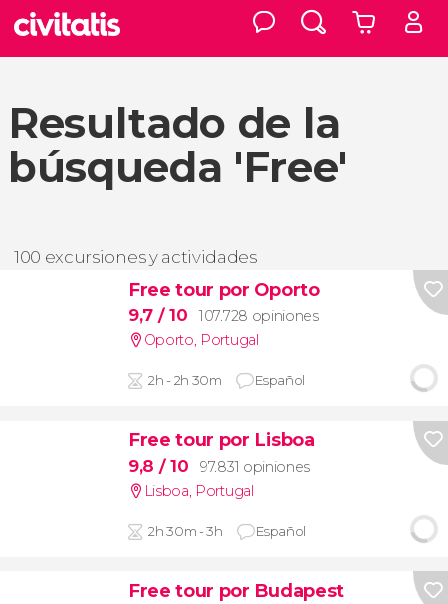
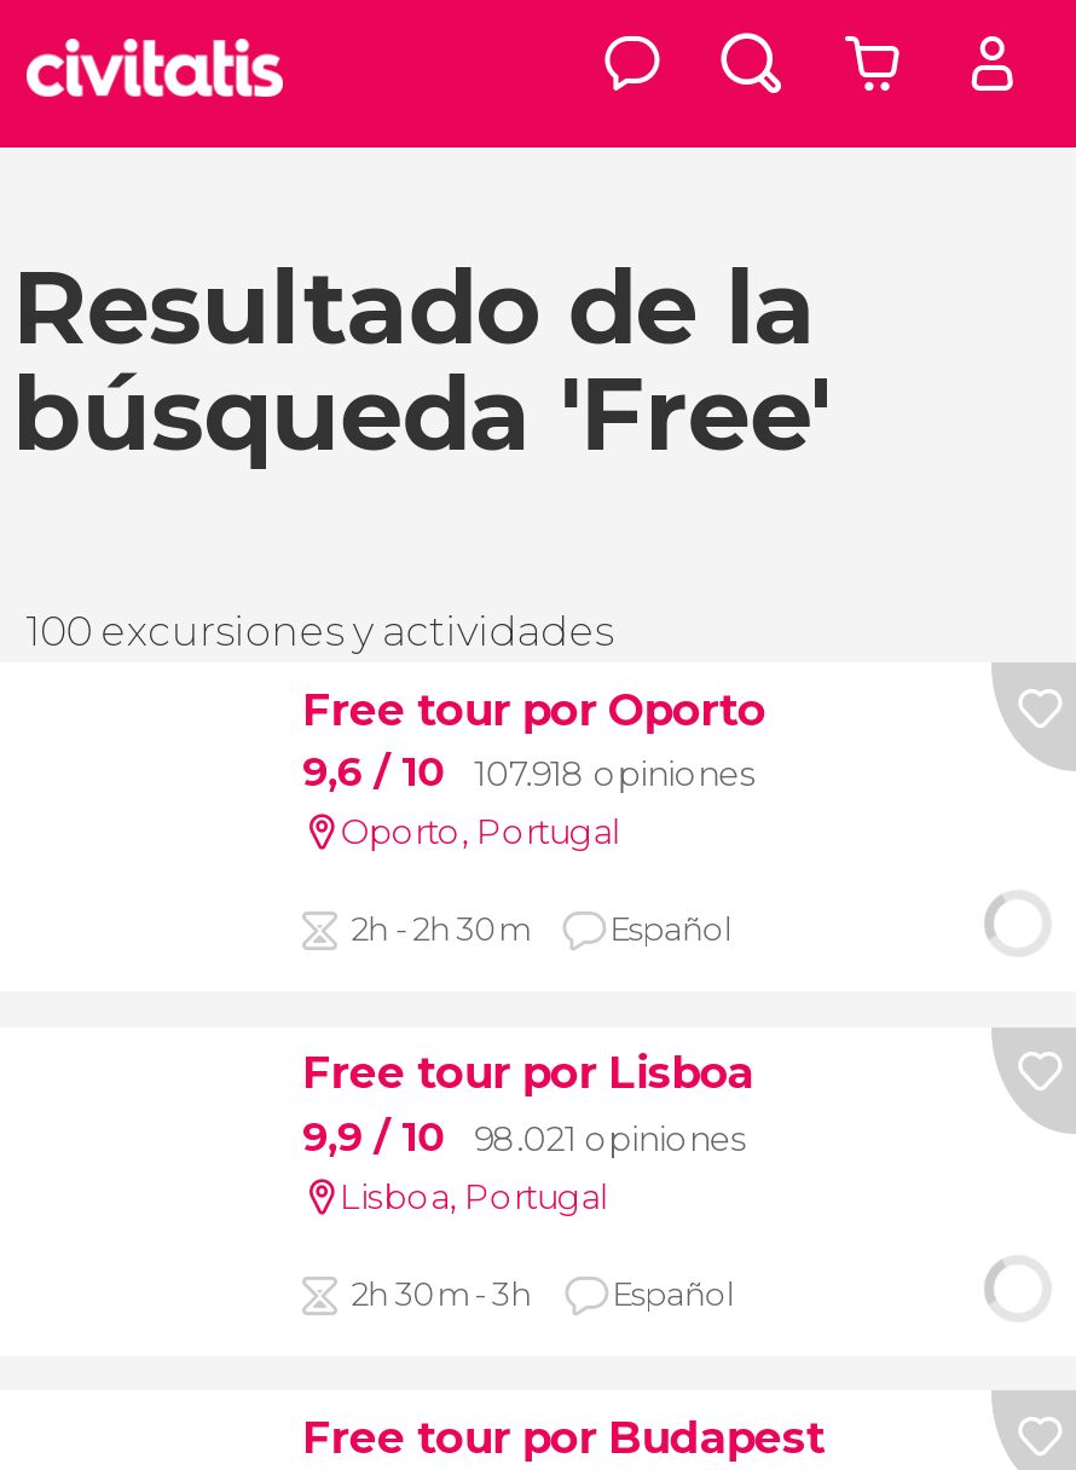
- 9,7 / 10
+ 9,6 / 10

- 107.728 opiniones
+ 107.918 opiniones

- 9,8 / 10
+ 9,9 / 10

- 97.831 opiniones
+ 98.021 opiniones
